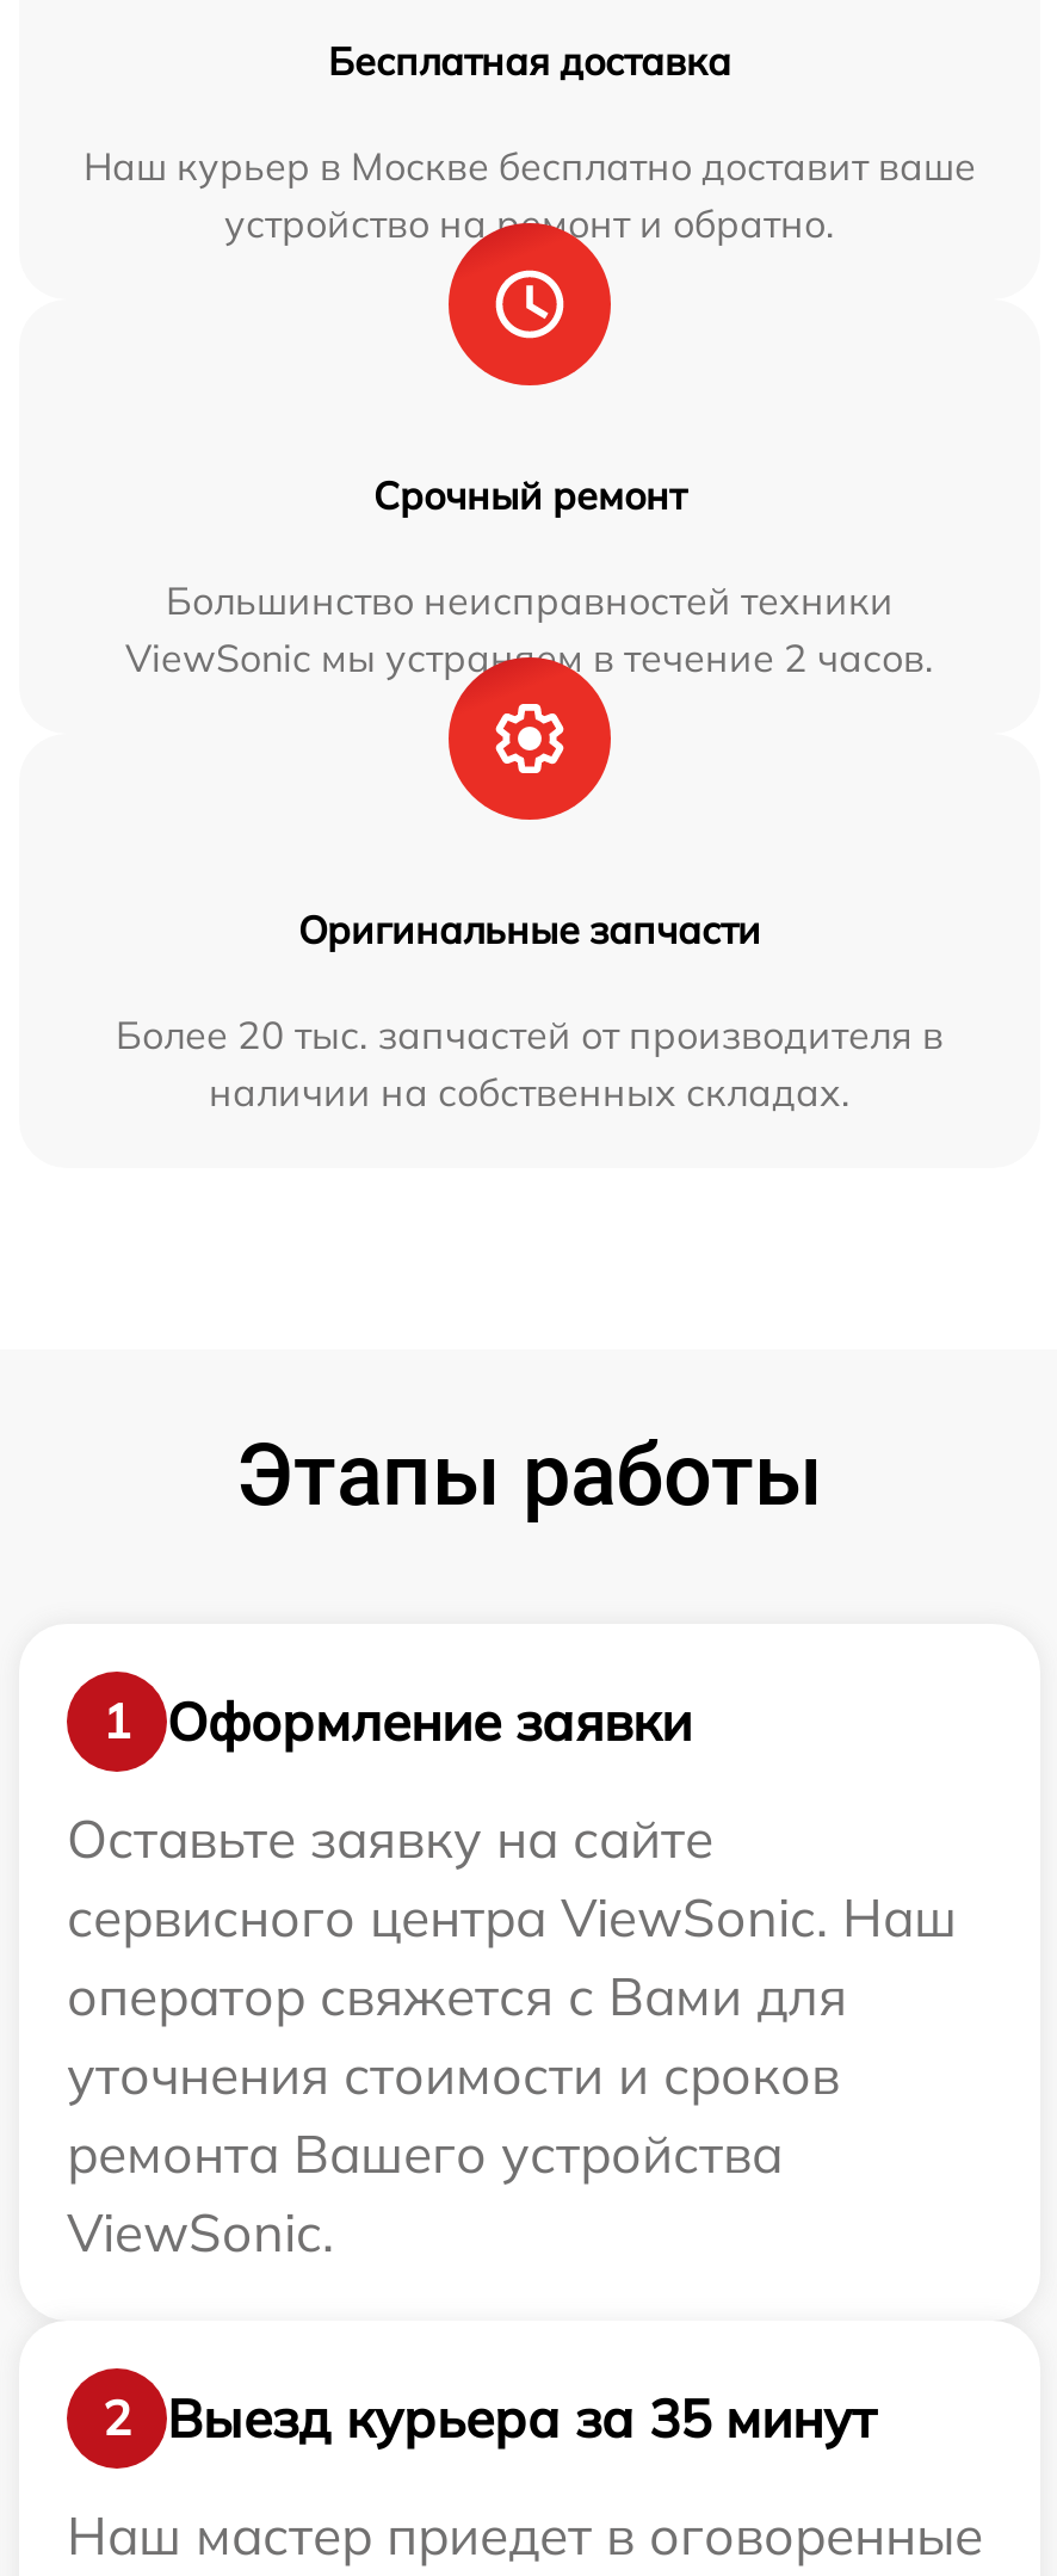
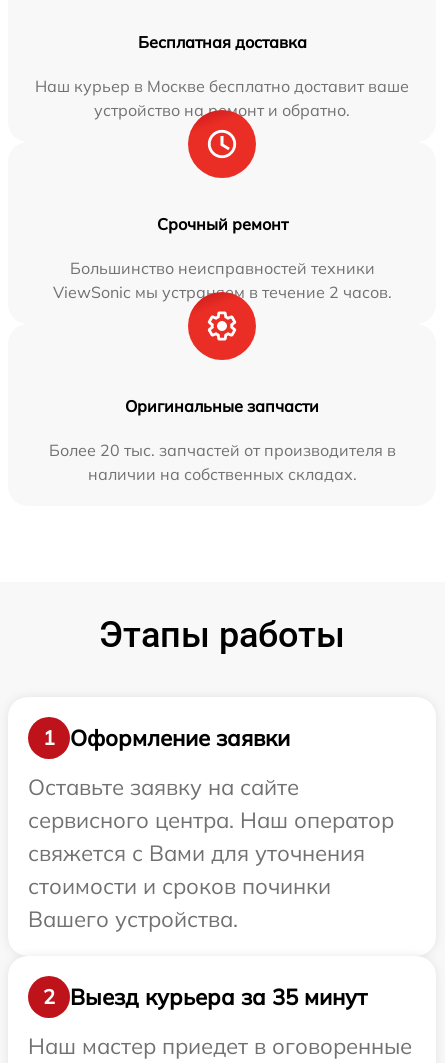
- сервисного центра ViewSonic. Наш
- оператор свяжется с Вами для
- уточнения стоимости и сроков
- ремонта Вашего устройства
- ViewSonic.
+ сервисного центра. Наш оператор
+ свяжется с Вами для уточнения
+ стоимости и сроков починки
+ Вашего устройства.
